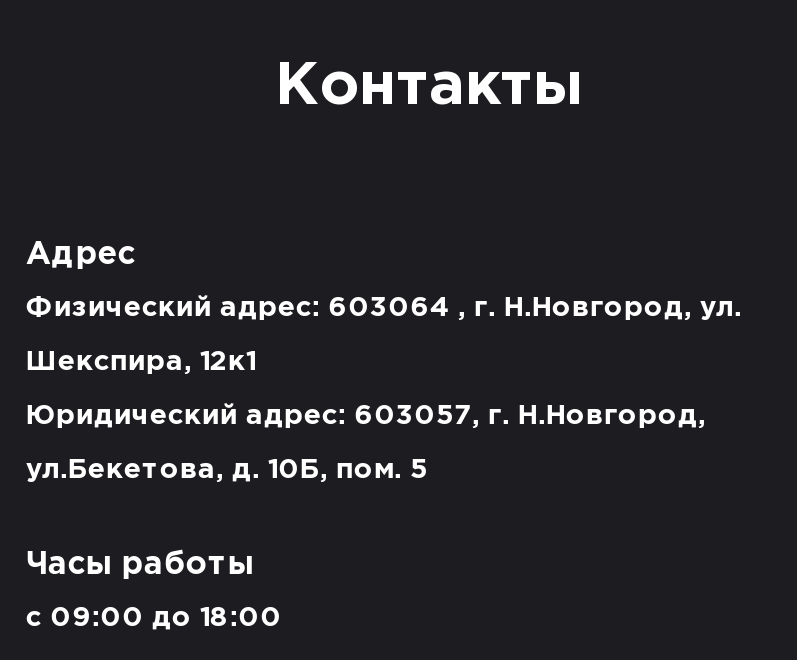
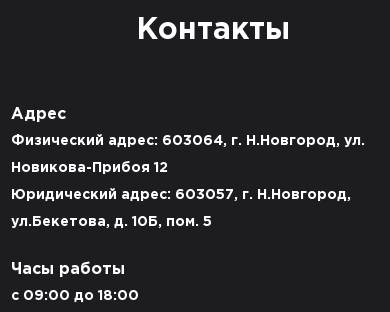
- Физический адрес: 603064 , г. Н.Новгород, ул.
+ Физический адрес: 603064, г. Н.Новгород, ул.

- Шекспира, 12к1
+ Новикова-Прибоя 12
